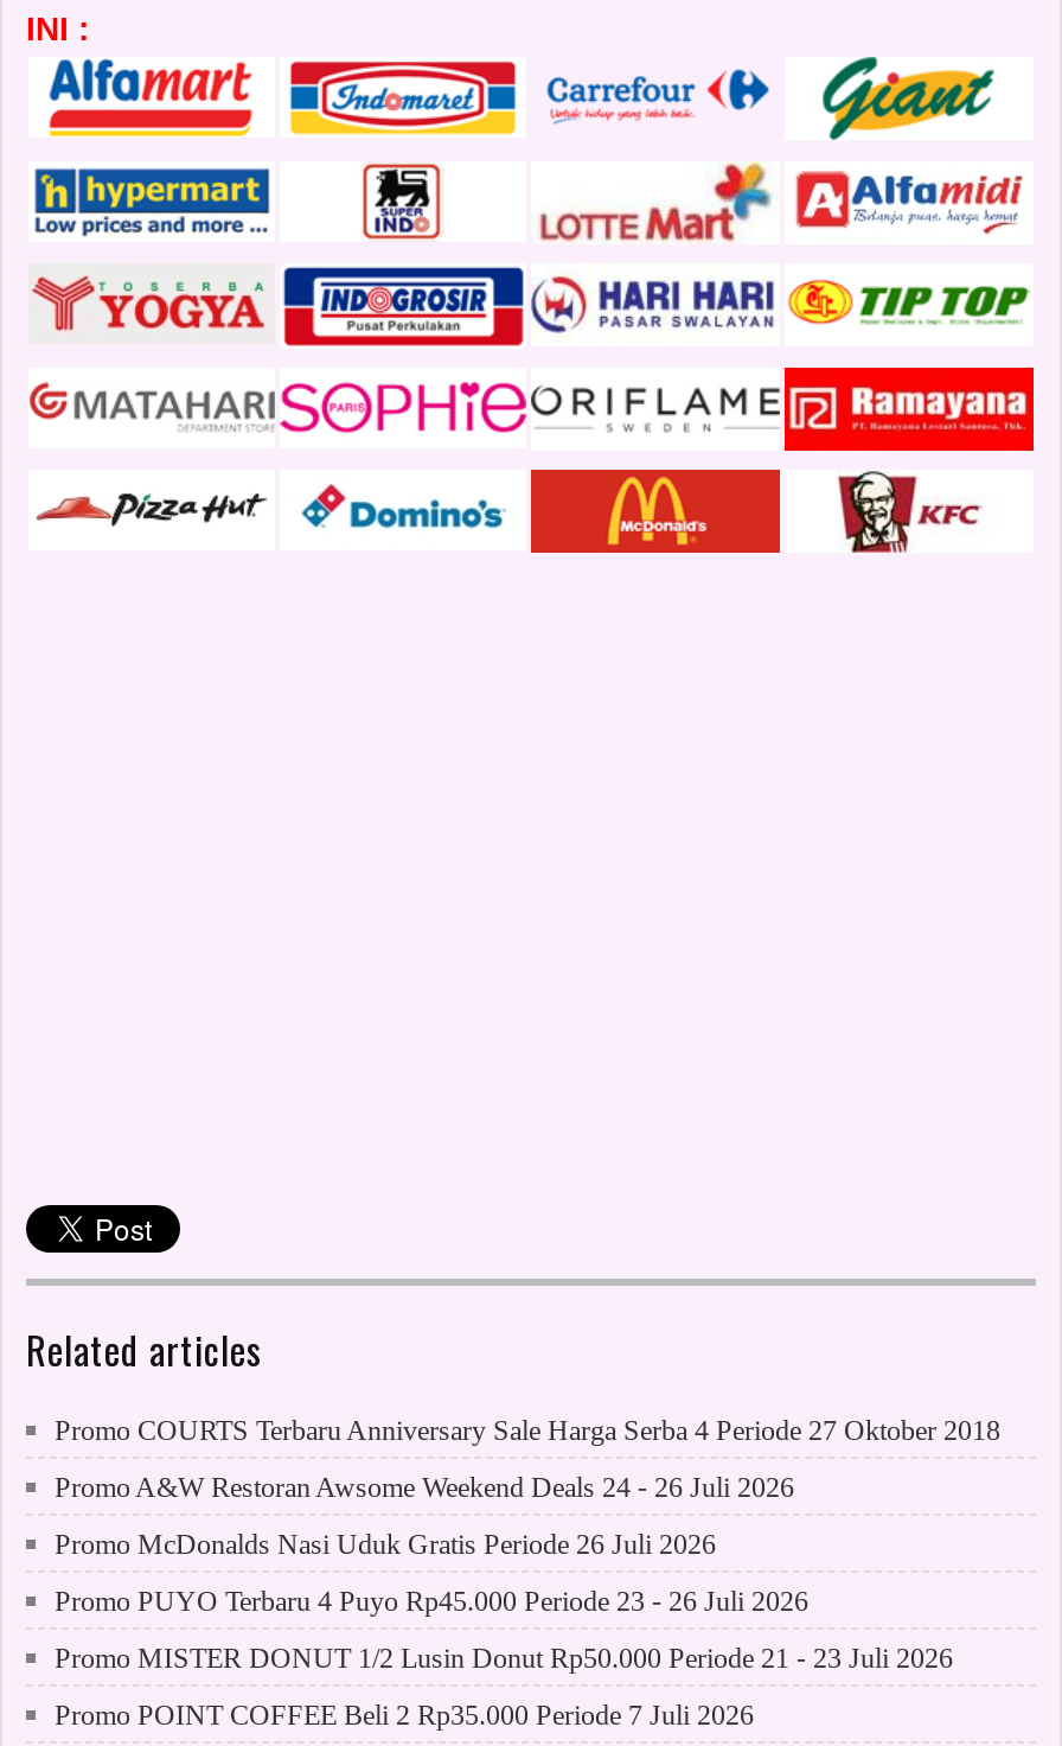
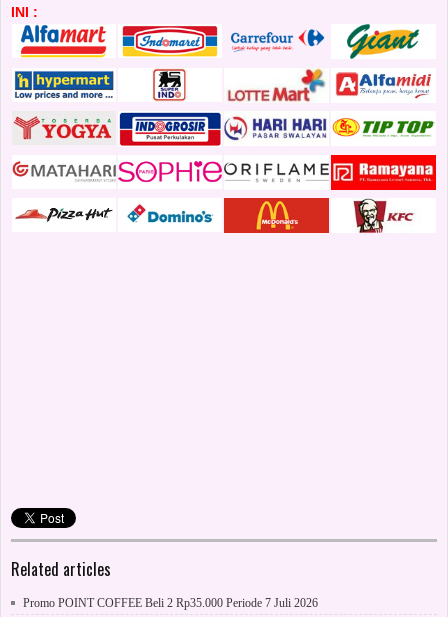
- Promo COURTS Terbaru Anniversary Sale Harga Serba 4 Periode 27 Oktober 2018
- Promo A&W Restoran Awsome Weekend Deals 24 - 26 Juli 2026
- Promo McDonalds Nasi Uduk Gratis Periode 26 Juli 2026
- Promo PUYO Terbaru 4 Puyo Rp45.000 Periode 23 - 26 Juli 2026
- Promo MISTER DONUT 1/2 Lusin Donut Rp50.000 Periode 21 - 23 Juli 2026
